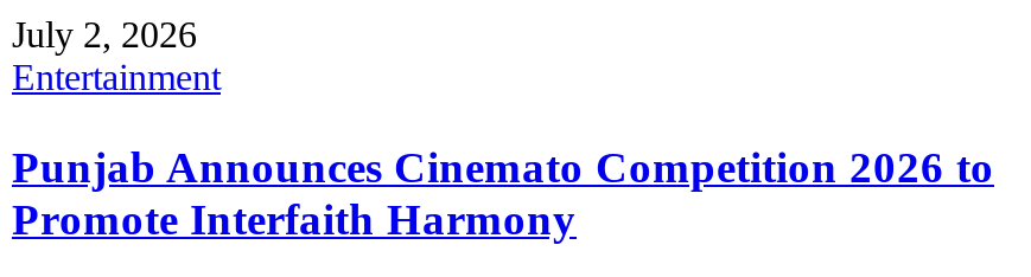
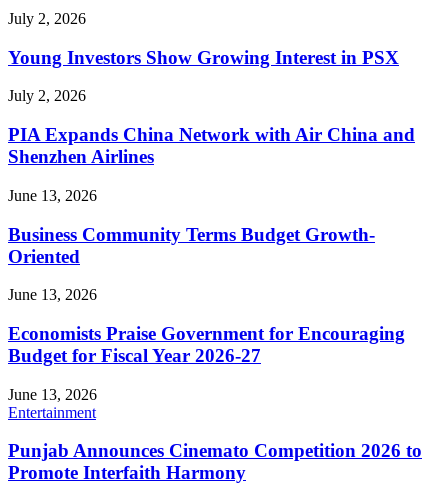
+ Young Investors Show Growing Interest in PSX
+ July 2, 2026
+ PIA Expands China Network with Air China and
+ Shenzhen Airlines
+ June 13, 2026
+ Business Community Terms Budget Growth-
+ Oriented
+ June 13, 2026
+ Economists Praise Government for Encouraging
+ Budget for Fiscal Year 2026-27
+ June 13, 2026
